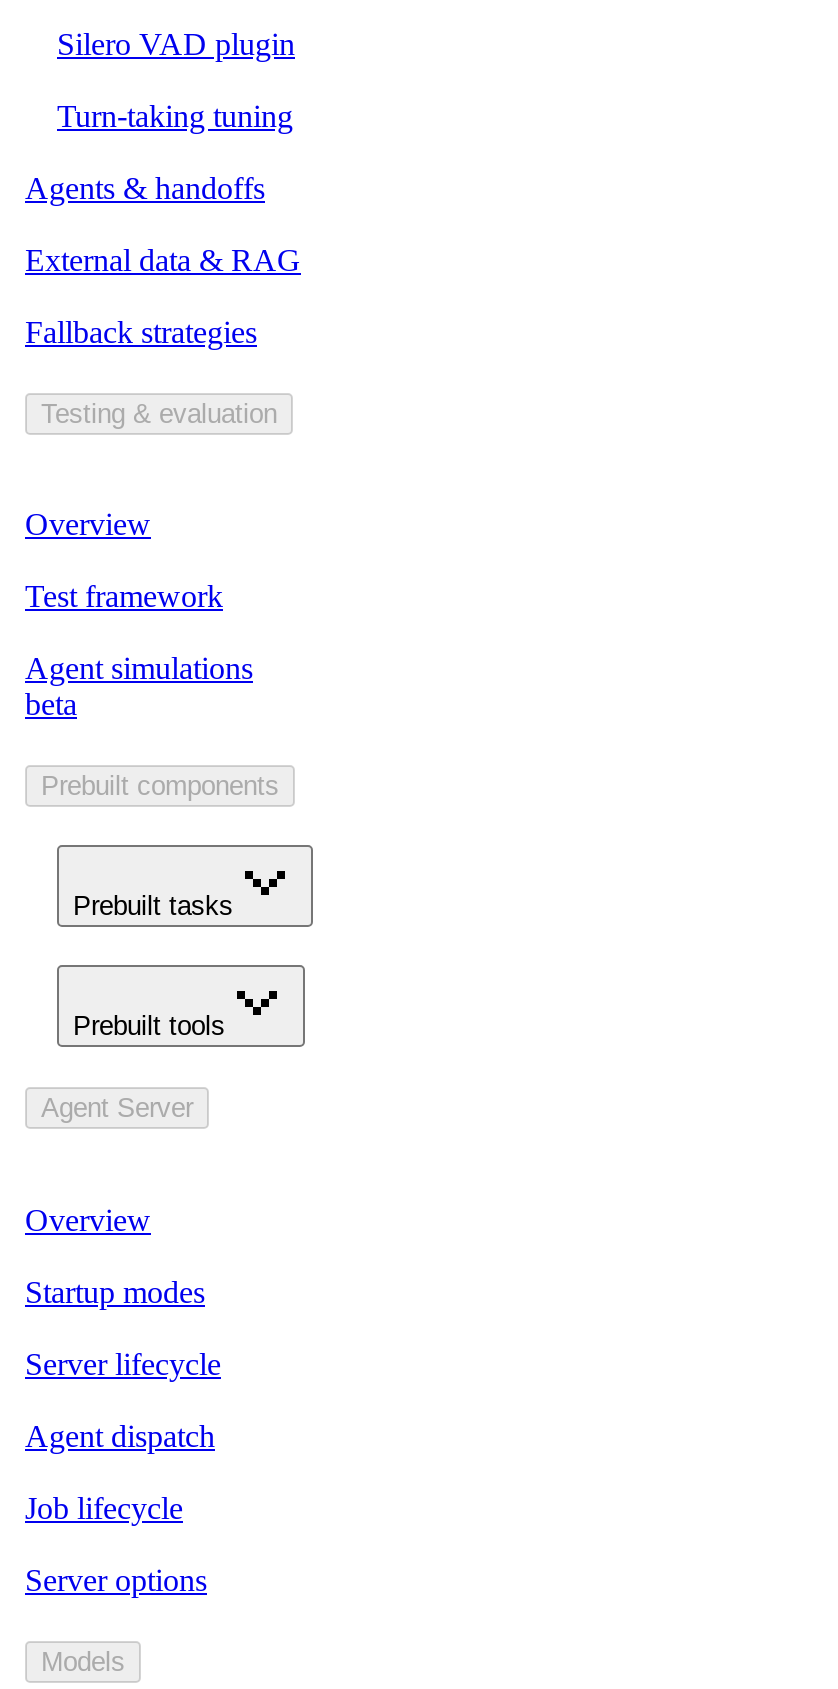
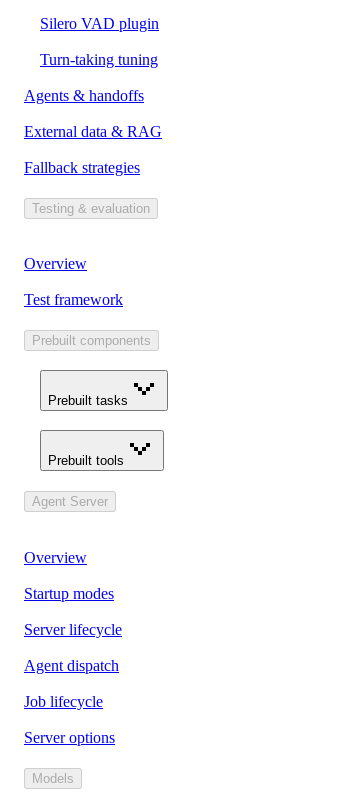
- Agent simulations
- beta
